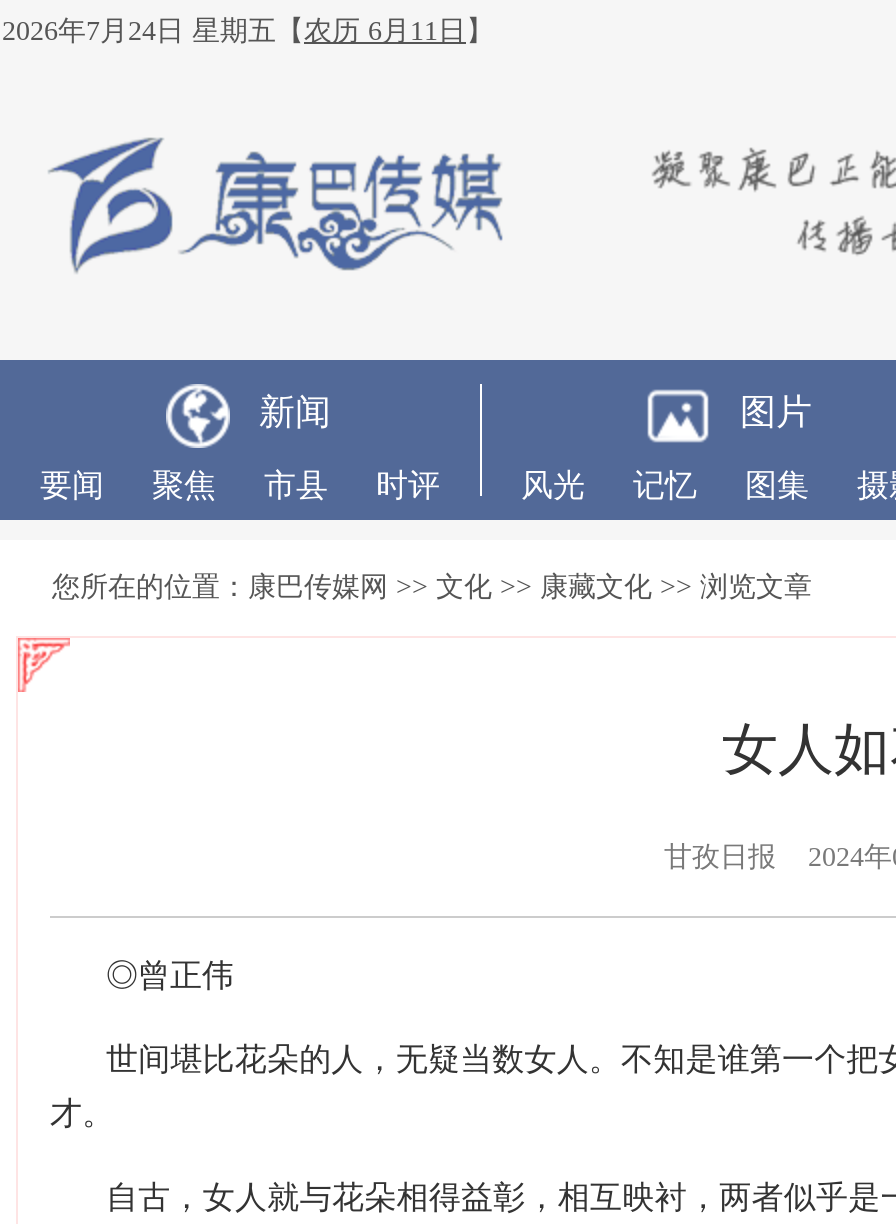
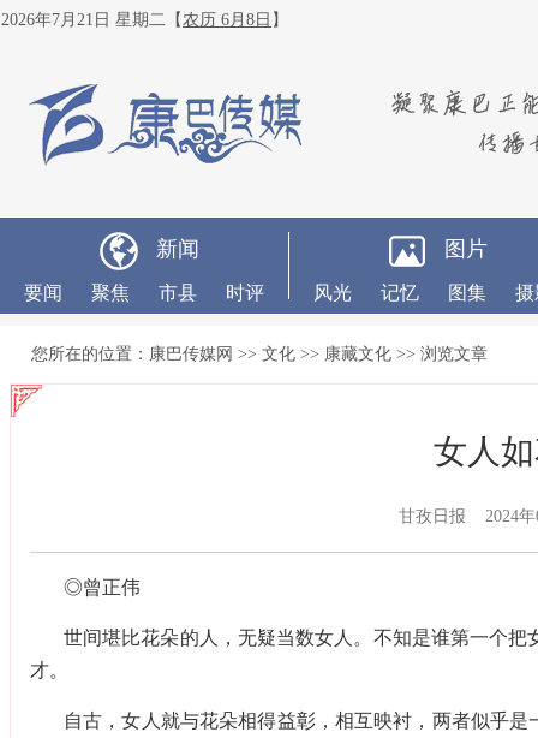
- 2026年7月24日 星期五【农历 6月11日】
+ 2026年7月21日 星期二【农历 6月8日】
